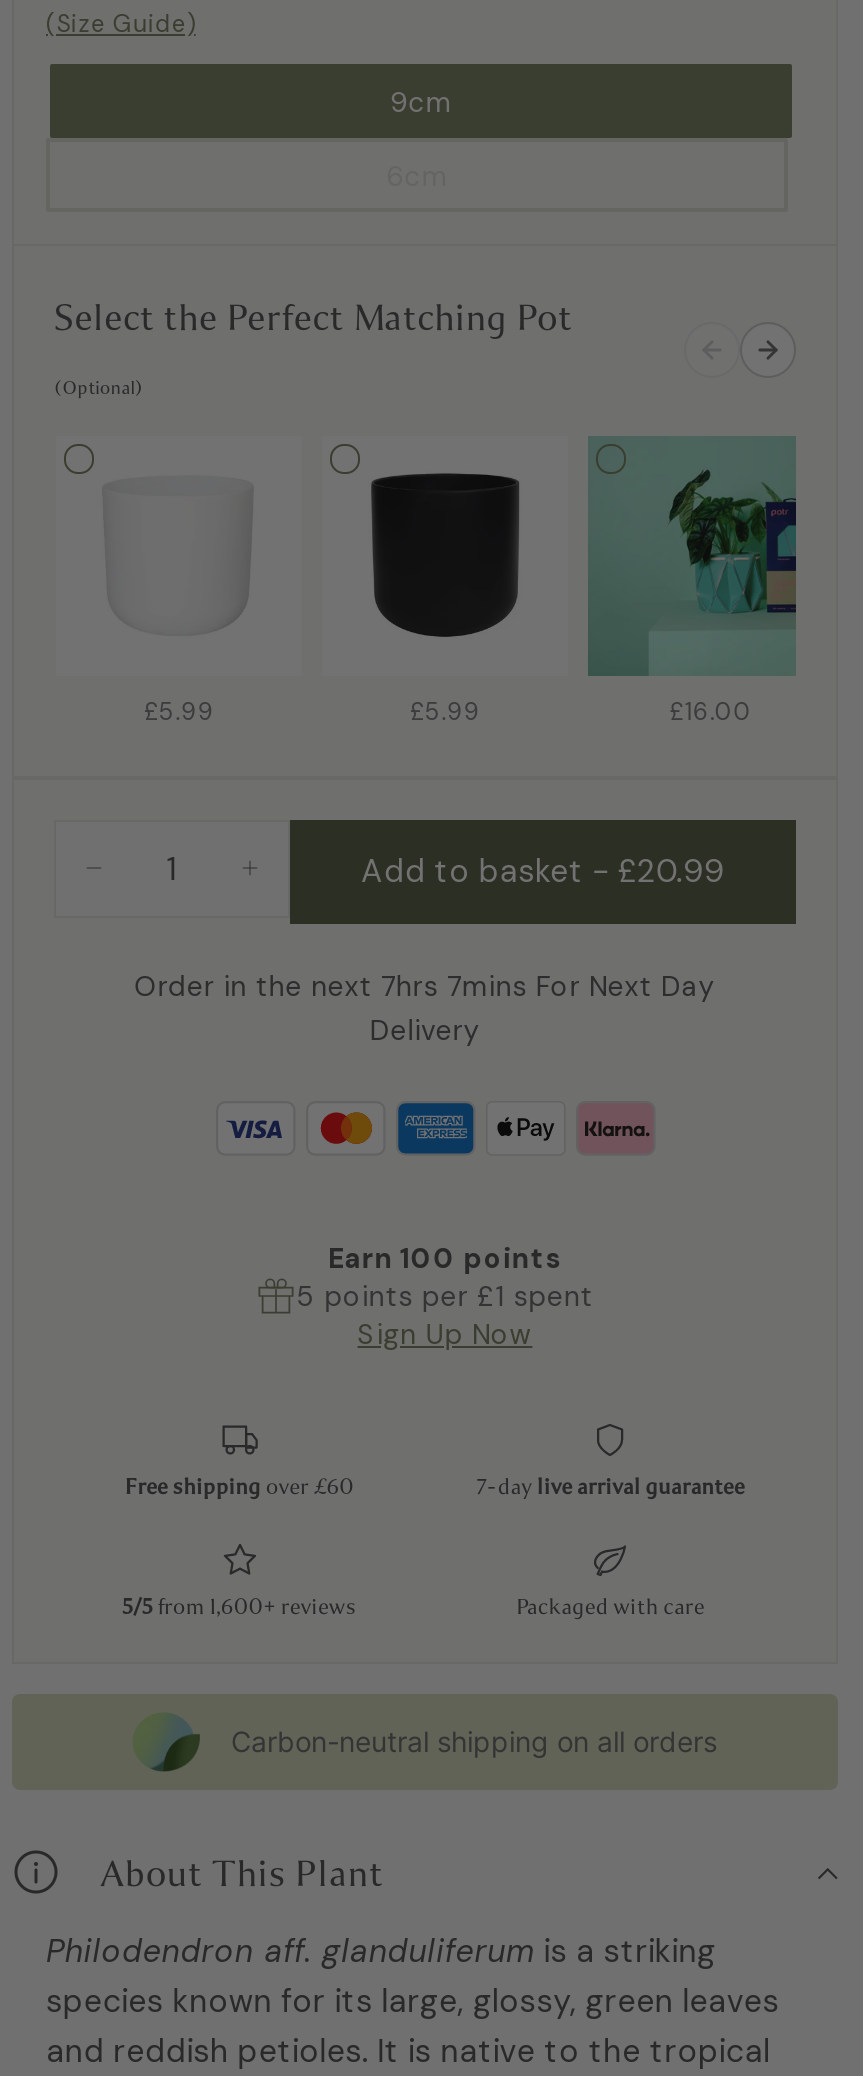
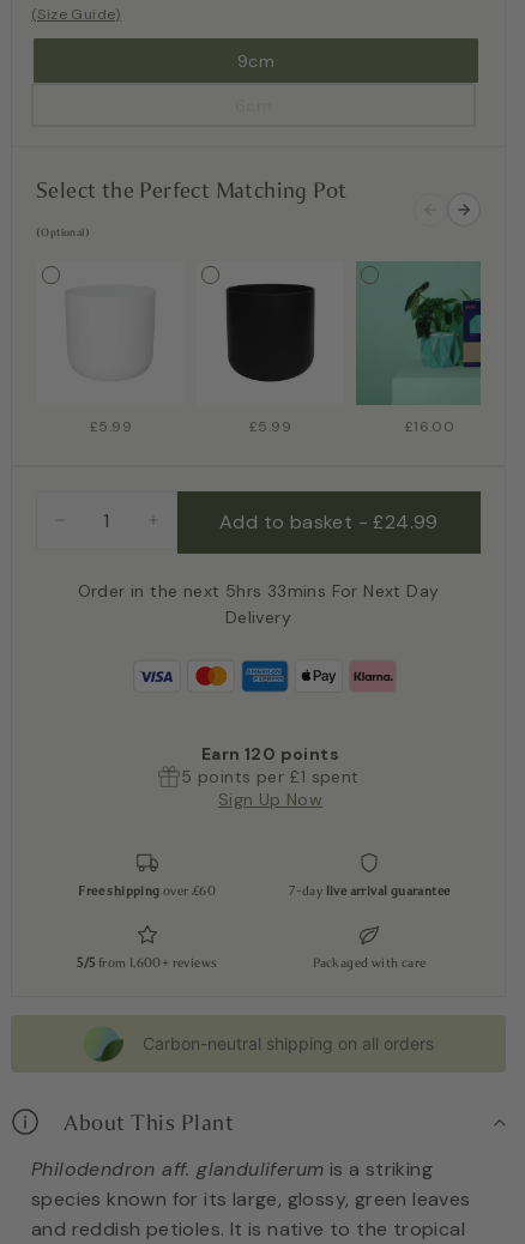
- Add to basket - £20.99
+ Add to basket - £24.99

- Order in the next 7hrs 7mins For Next Day
+ Order in the next 5hrs 33mins For Next Day

- Earn 100 points
+ Earn 120 points
